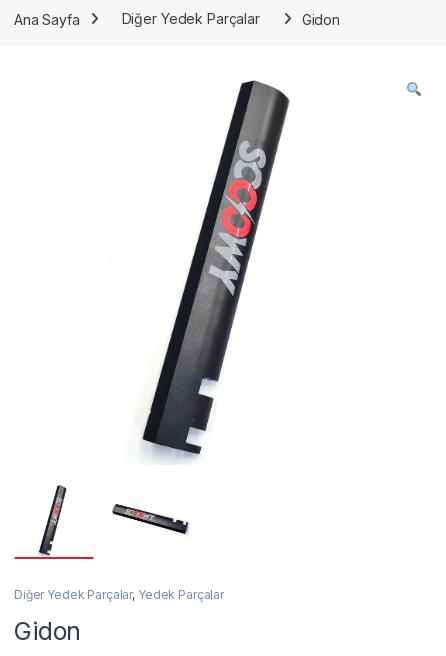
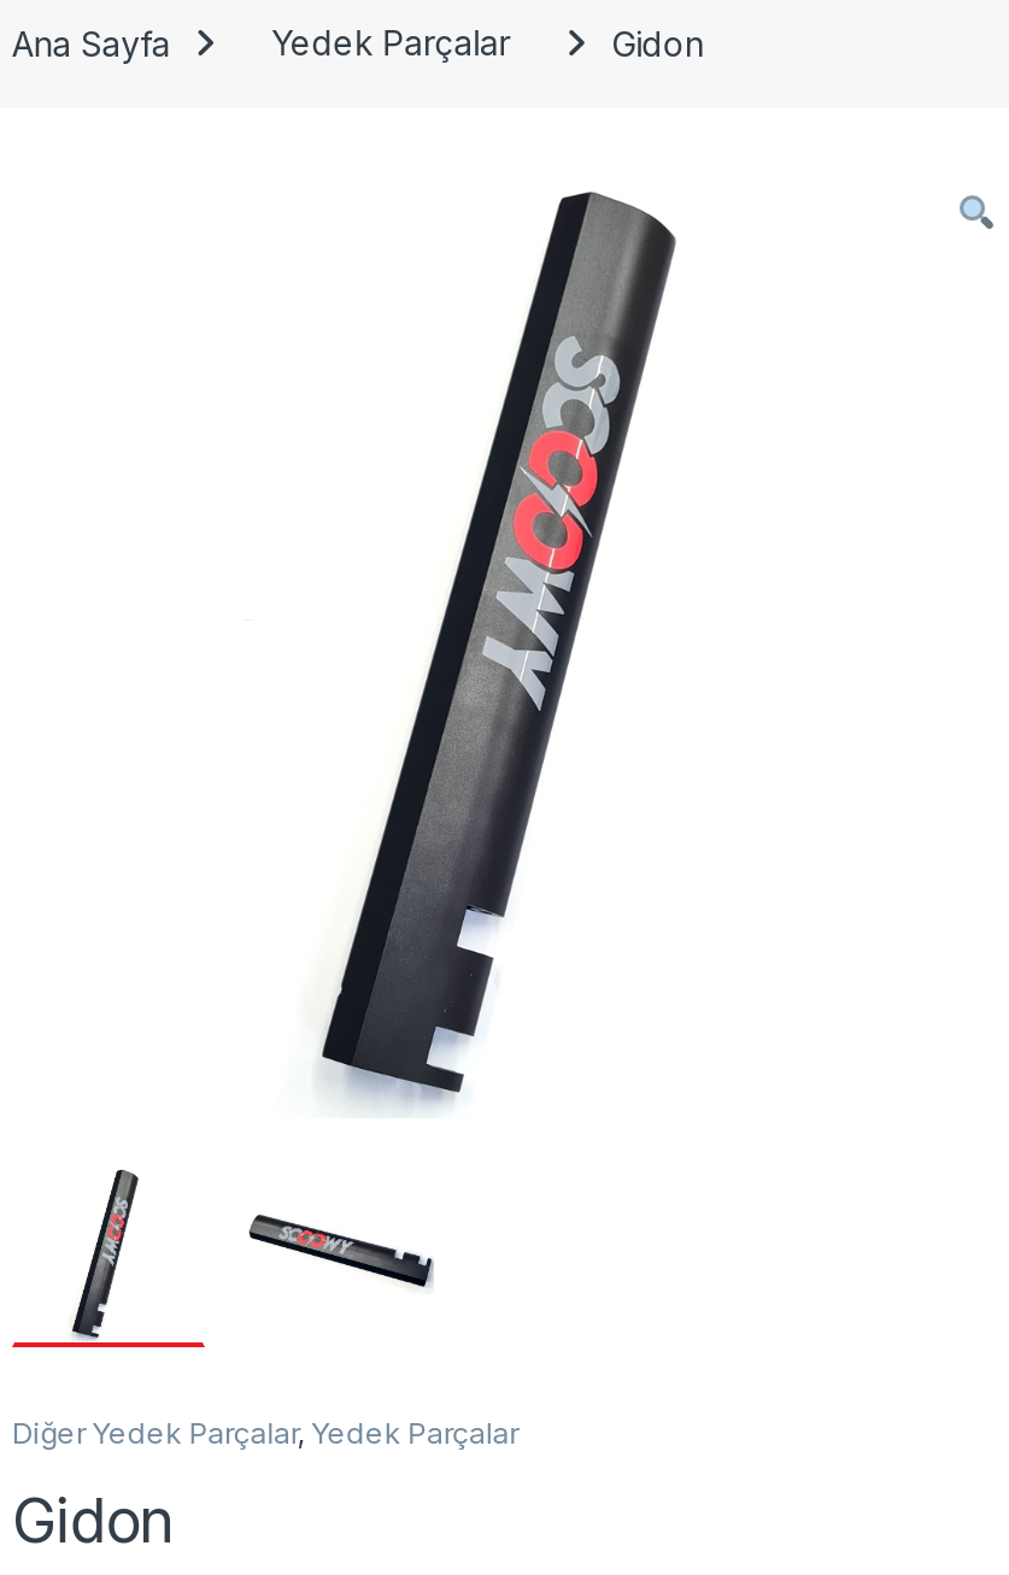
- Diğer Yedek Parçalar
+ Yedek Parçalar
